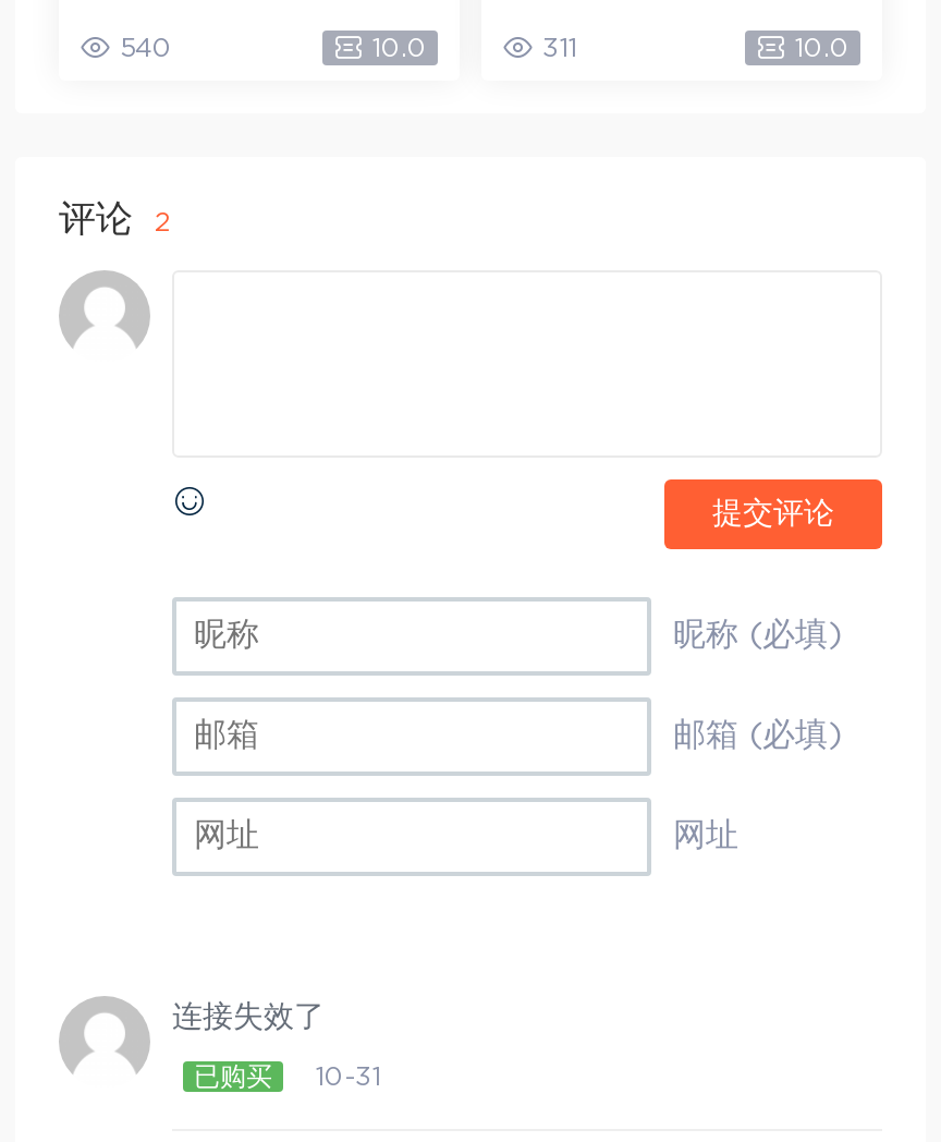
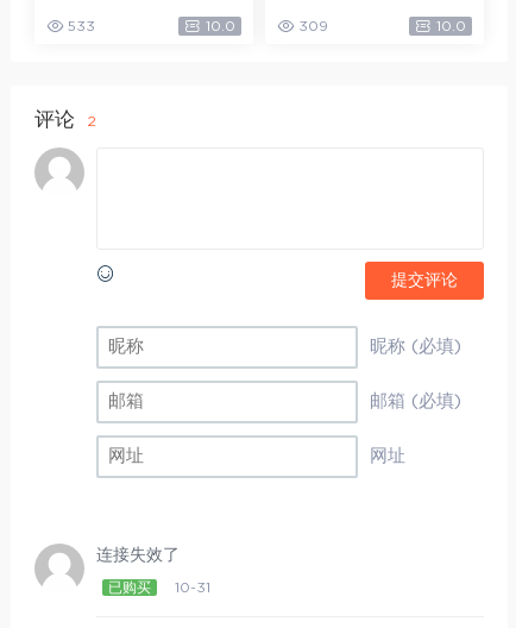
- 540
+ 533

- 311
+ 309
